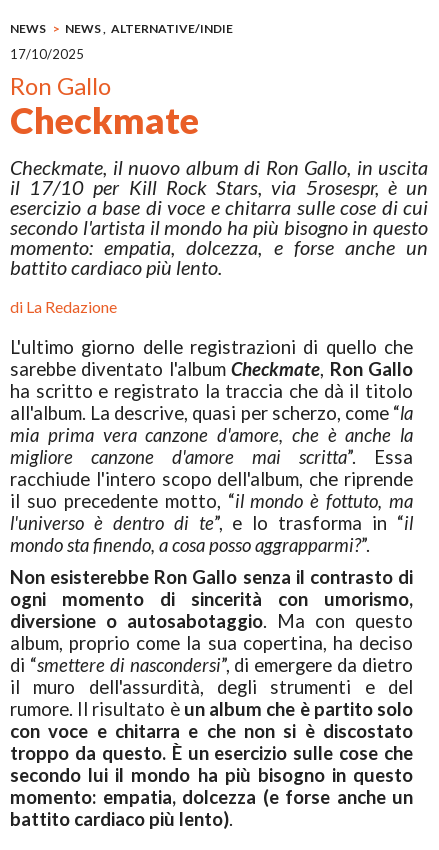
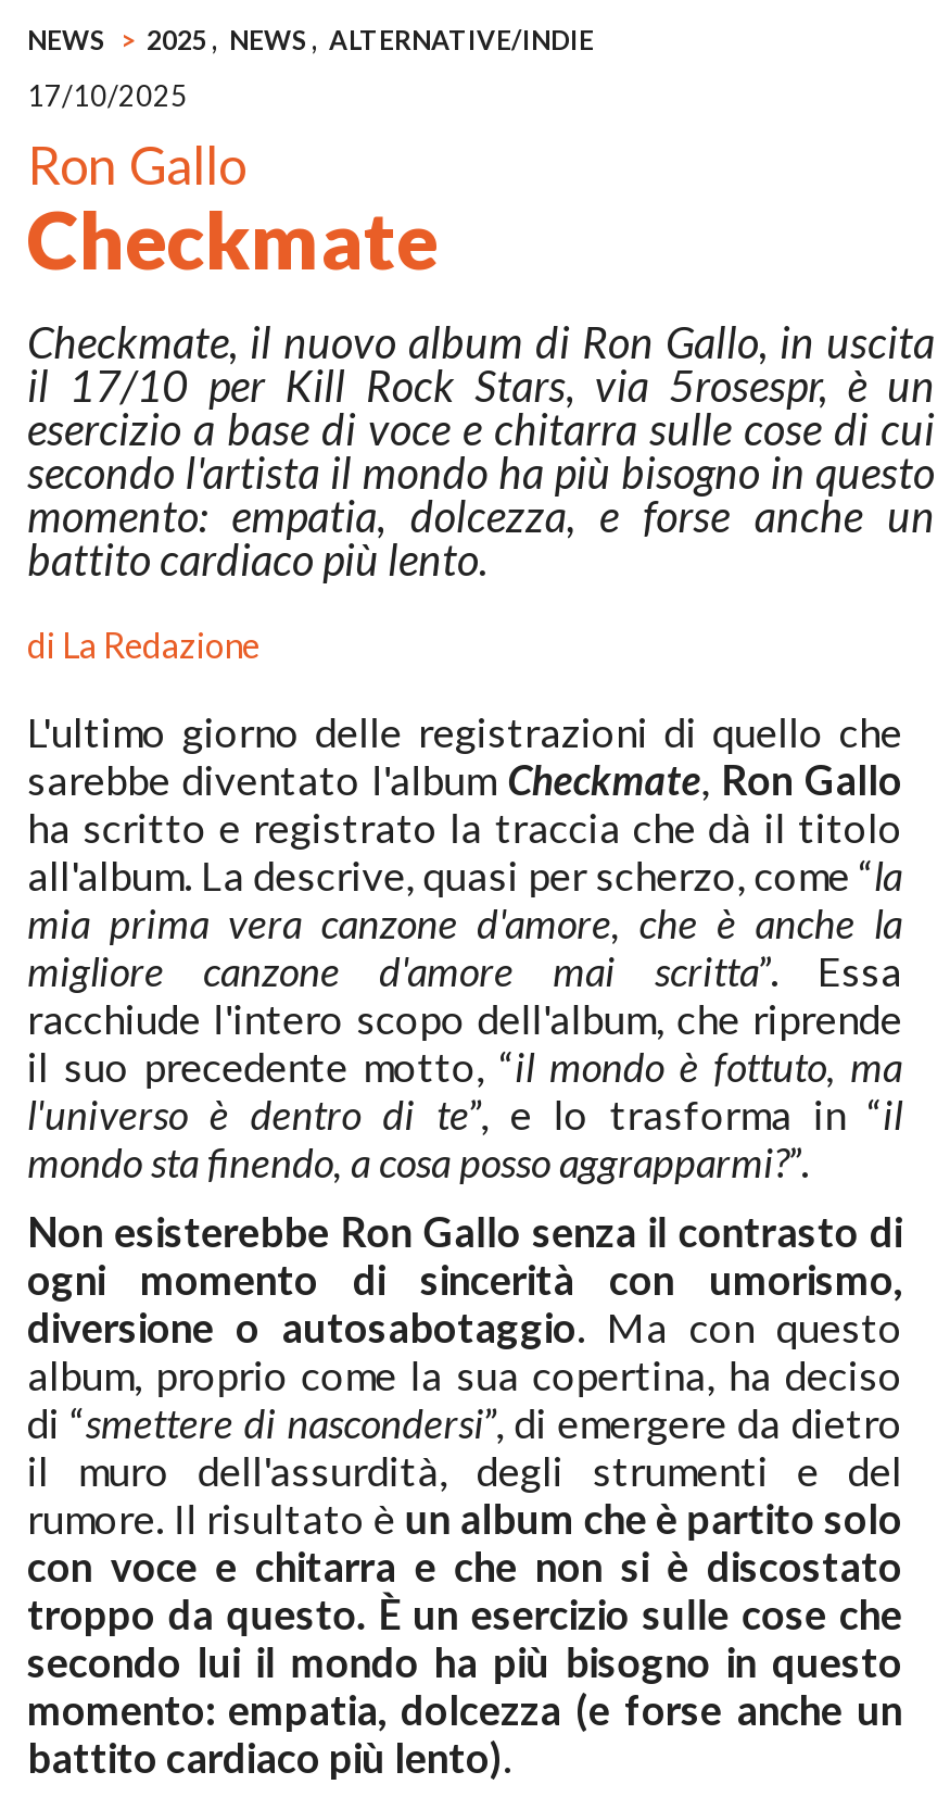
+ 2025
